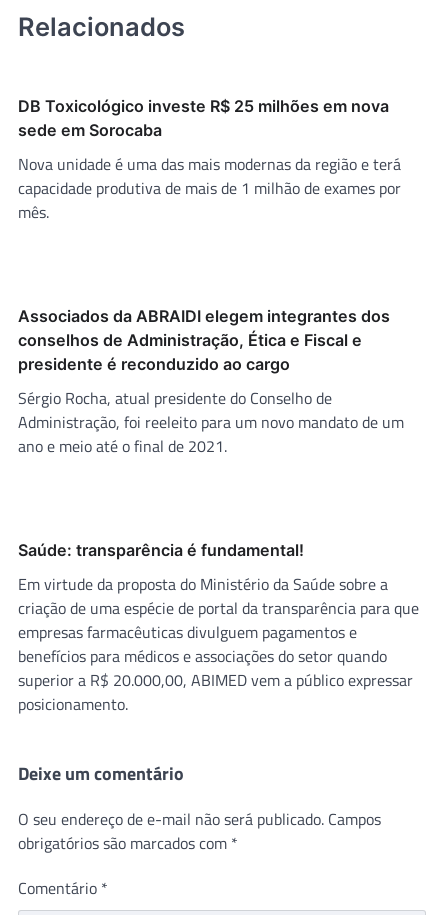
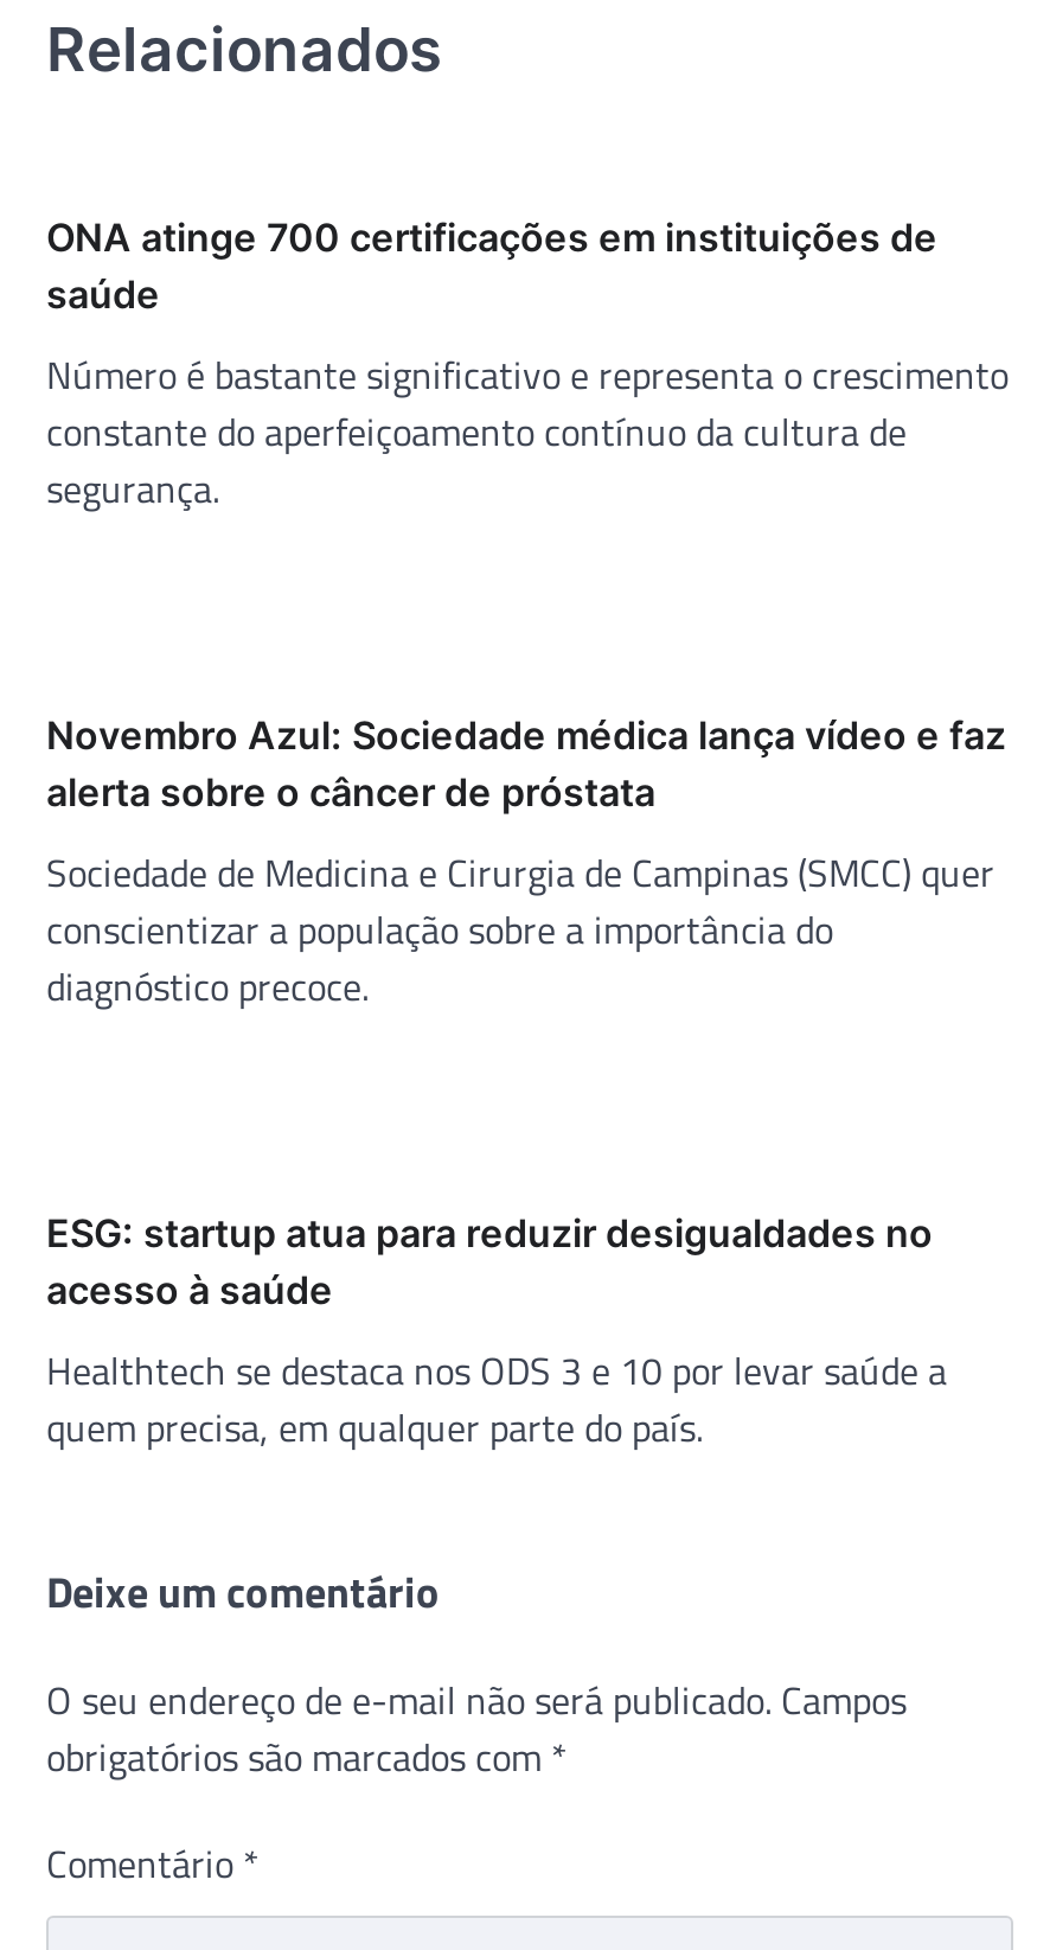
- DB Toxicológico investe R$ 25 milhões em nova
- sede em Sorocaba
+ ONA atinge 700 certificações em instituições de
+ saúde

- Nova unidade é uma das mais modernas da região e terá
- capacidade produtiva de mais de 1 milhão de exames por
- mês.
+ Número é bastante significativo e representa o crescimento
+ constante do aperfeiçoamento contínuo da cultura de
+ segurança.

- Associados da ABRAIDI elegem integrantes dos
- conselhos de Administração, Ética e Fiscal e
- presidente é reconduzido ao cargo
+ Novembro Azul: Sociedade médica lança vídeo e faz
+ alerta sobre o câncer de próstata

- Sérgio Rocha, atual presidente do Conselho de
- Administração, foi reeleito para um novo mandato de um
- ano e meio até o final de 2021.
+ Sociedade de Medicina e Cirurgia de Campinas (SMCC) quer
+ conscientizar a população sobre a importância do
+ diagnóstico precoce.

- Saúde: transparência é fundamental!
+ ESG: startup atua para reduzir desigualdades no
+ acesso à saúde

- Em virtude da proposta do Ministério da Saúde sobre a
- criação de uma espécie de portal da transparência para que
- empresas farmacêuticas divulguem pagamentos e
- benefícios para médicos e associações do setor quando
- superior a R$ 20.000,00, ABIMED vem a público expressar
- posicionamento.
+ Healthtech se destaca nos ODS 3 e 10 por levar saúde a
+ quem precisa, em qualquer parte do país.
